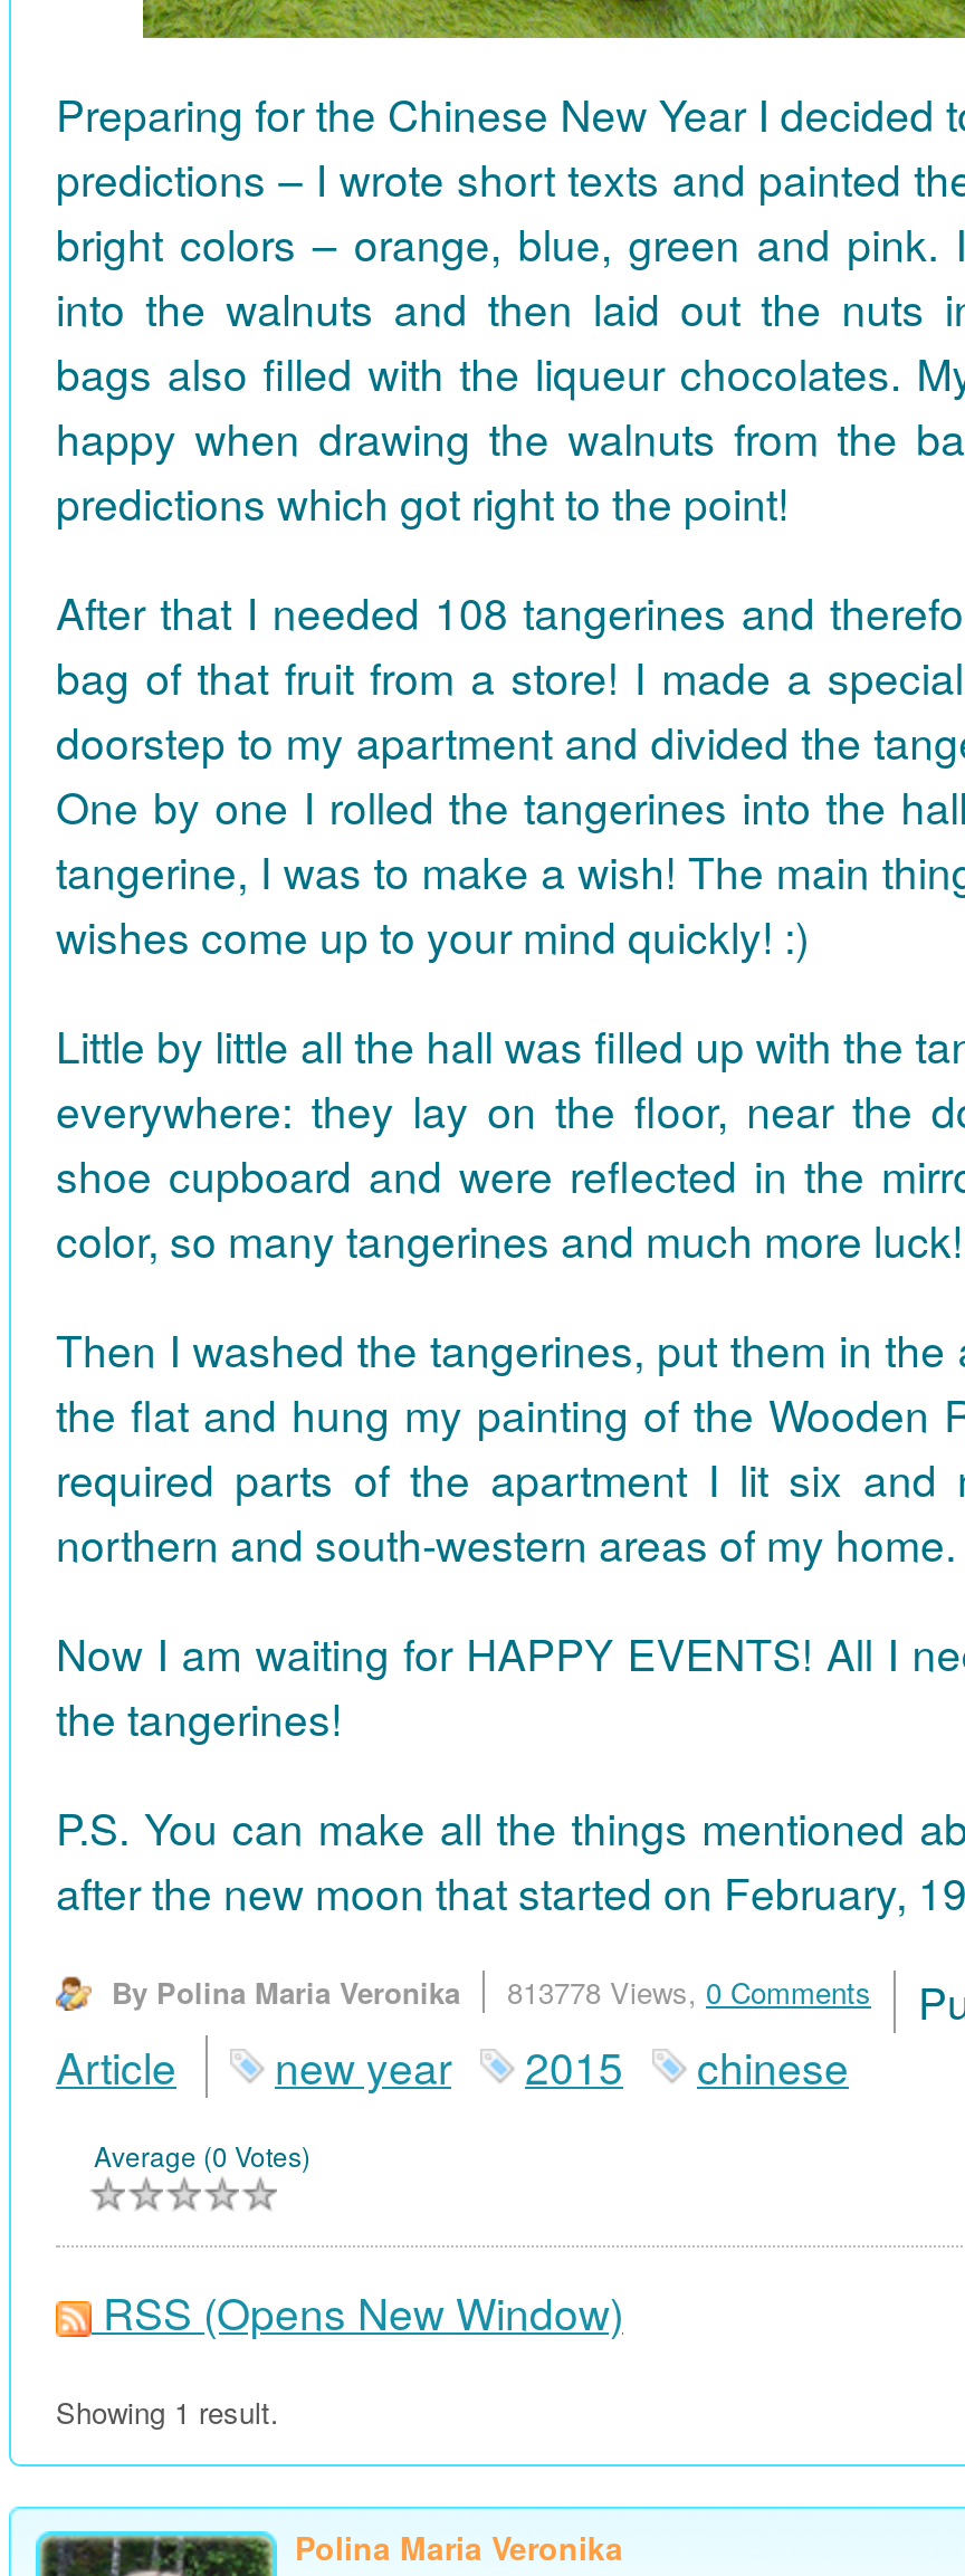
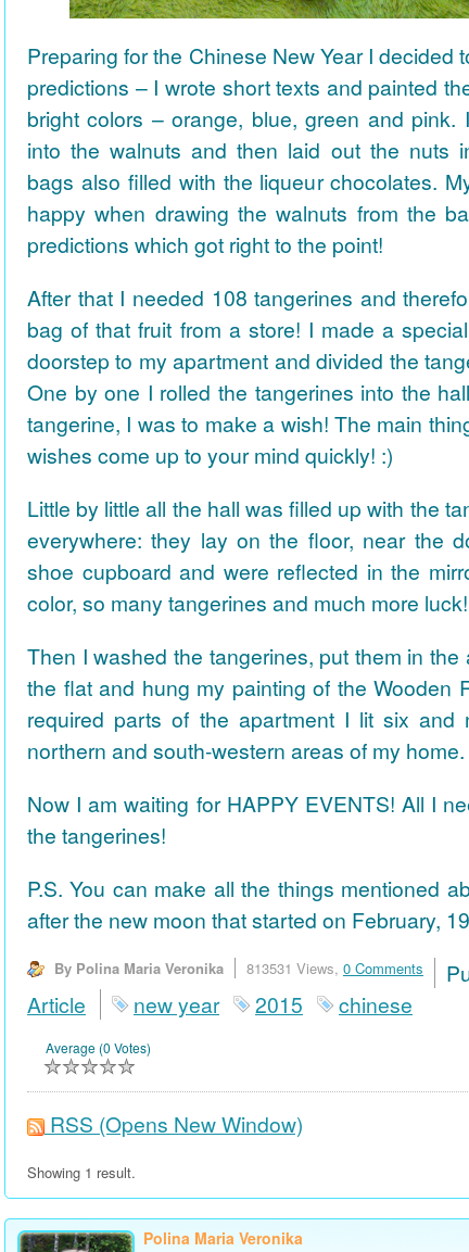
- 813778 Views, 0 Comments
+ 813531 Views, 0 Comments
